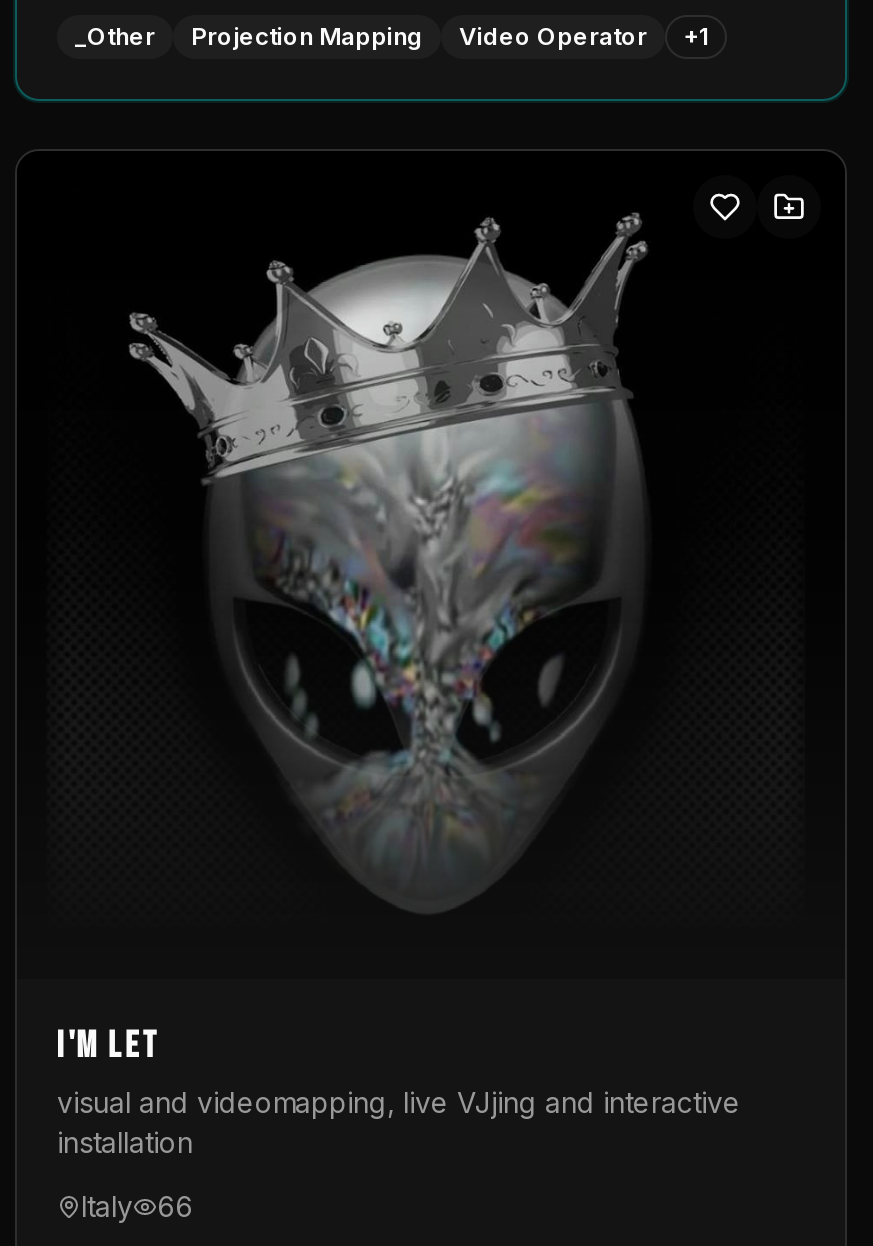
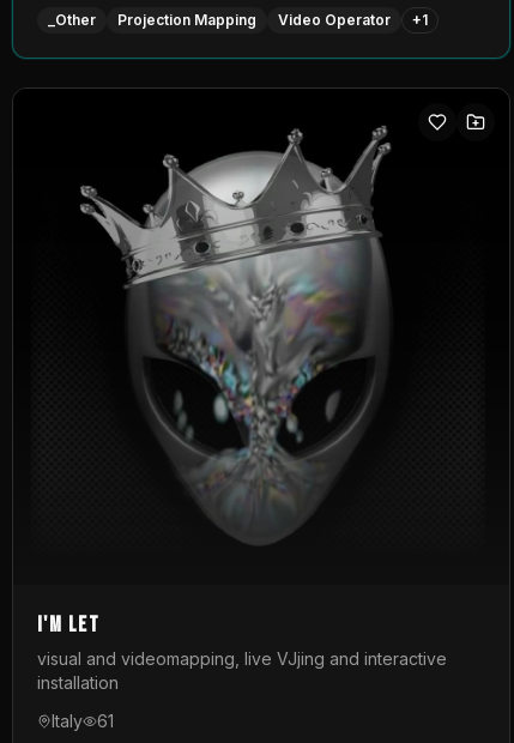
- Italy 66
+ Italy 61
